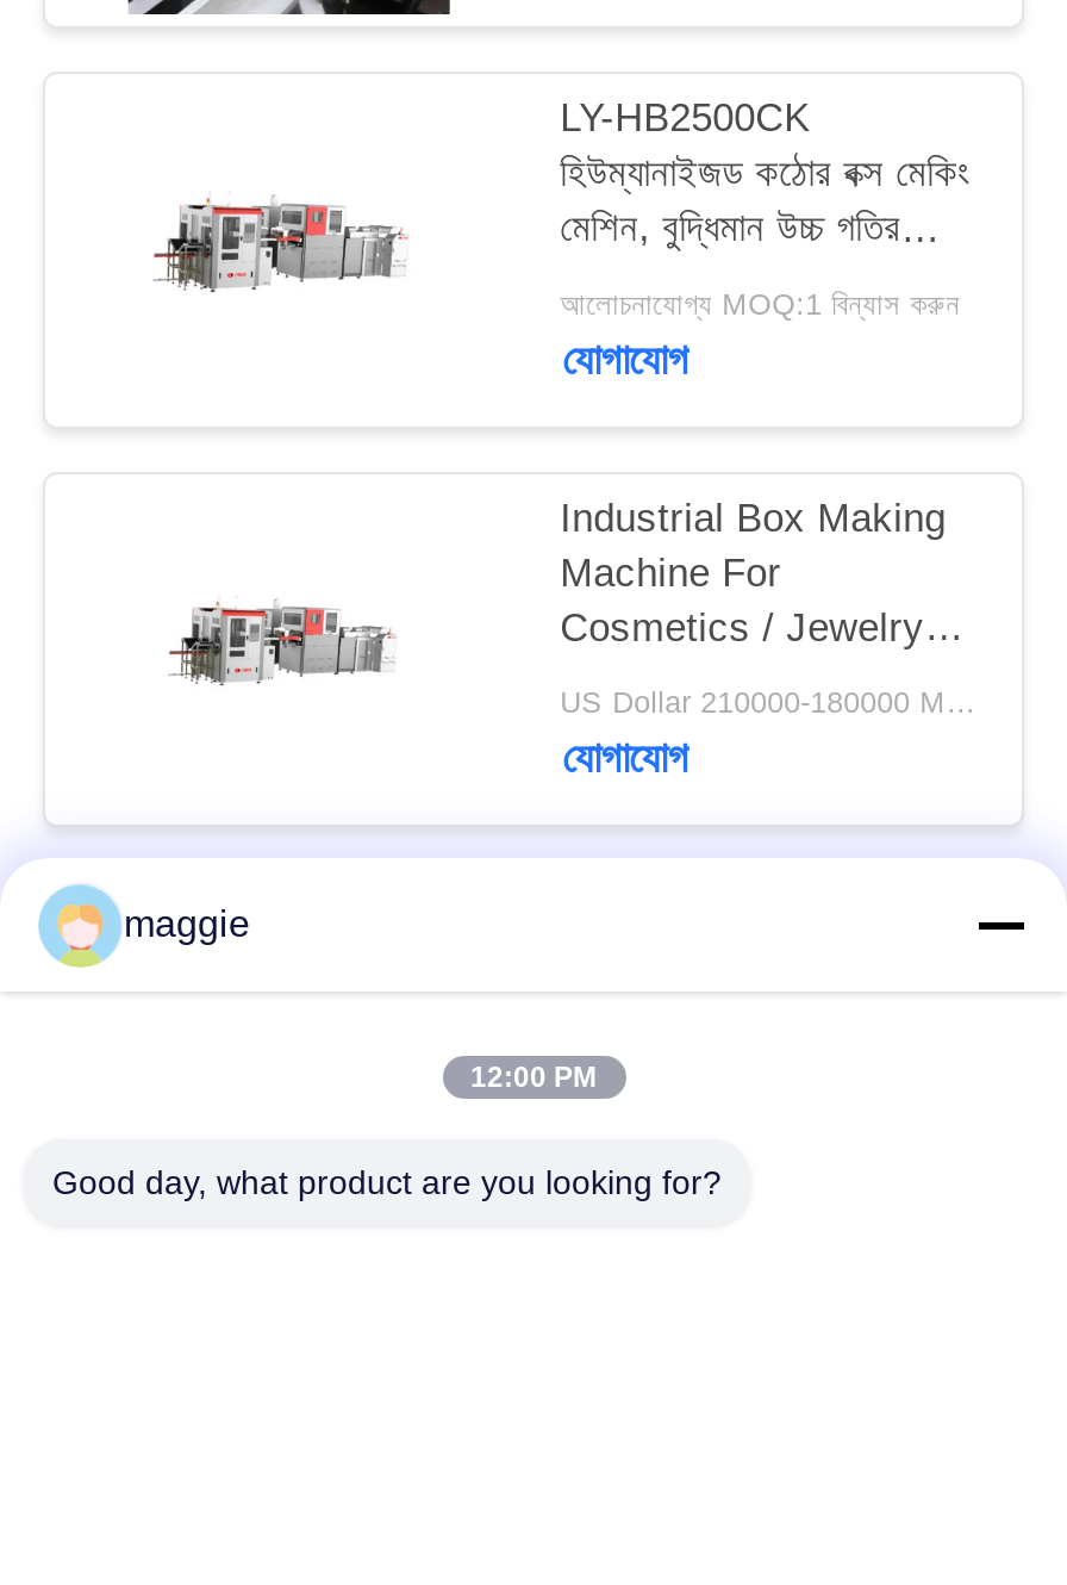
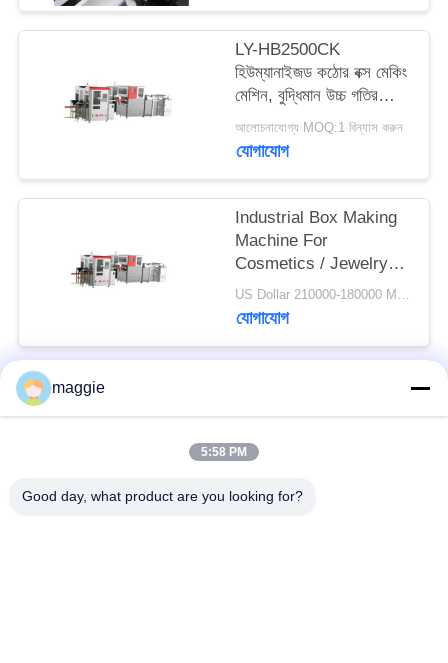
- 12:00 PM
+ 5:58 PM
